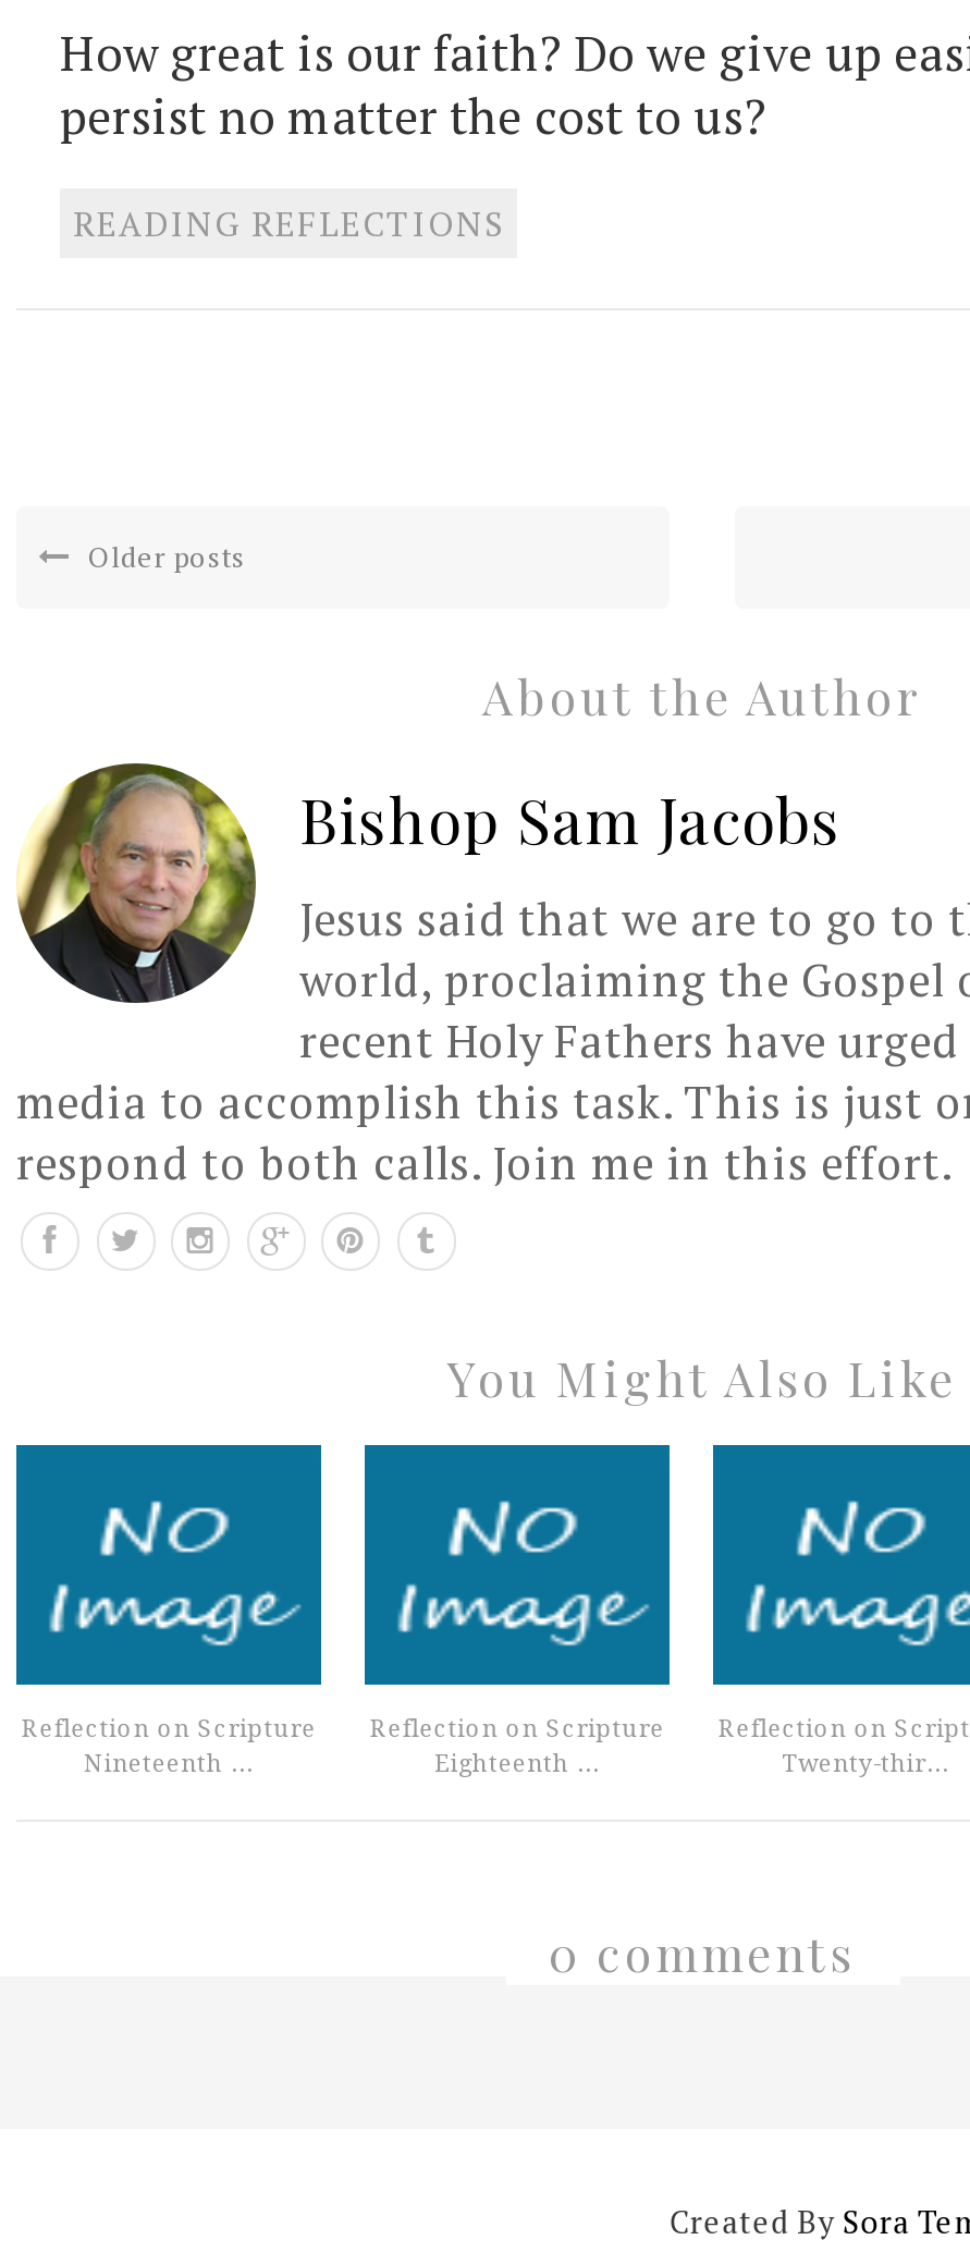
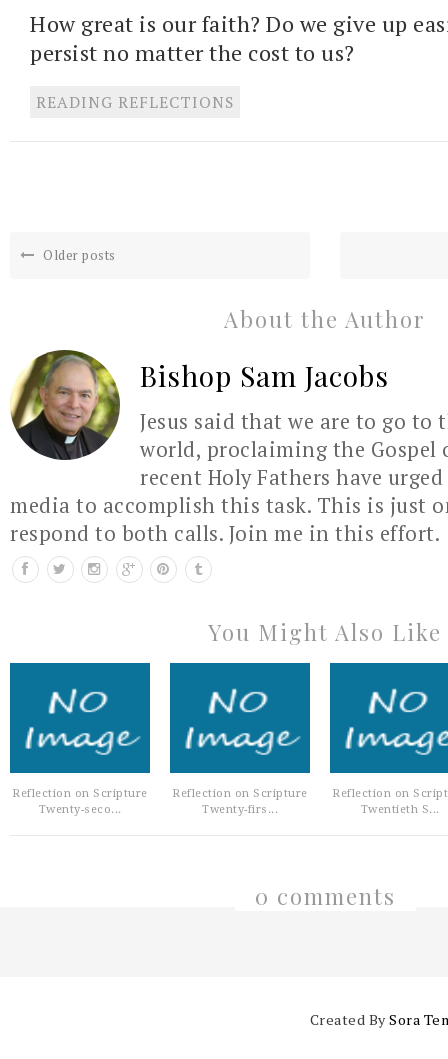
- Nineteenth ...
+ Twenty-seco...

- Eighteenth ...
+ Twenty-firs...

- Twenty-thir...
+ Twentieth S...
